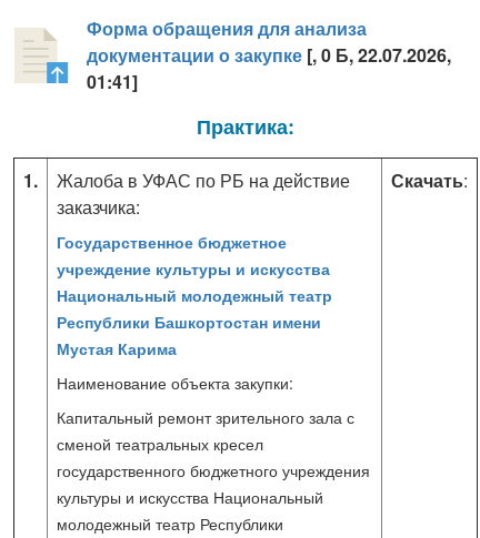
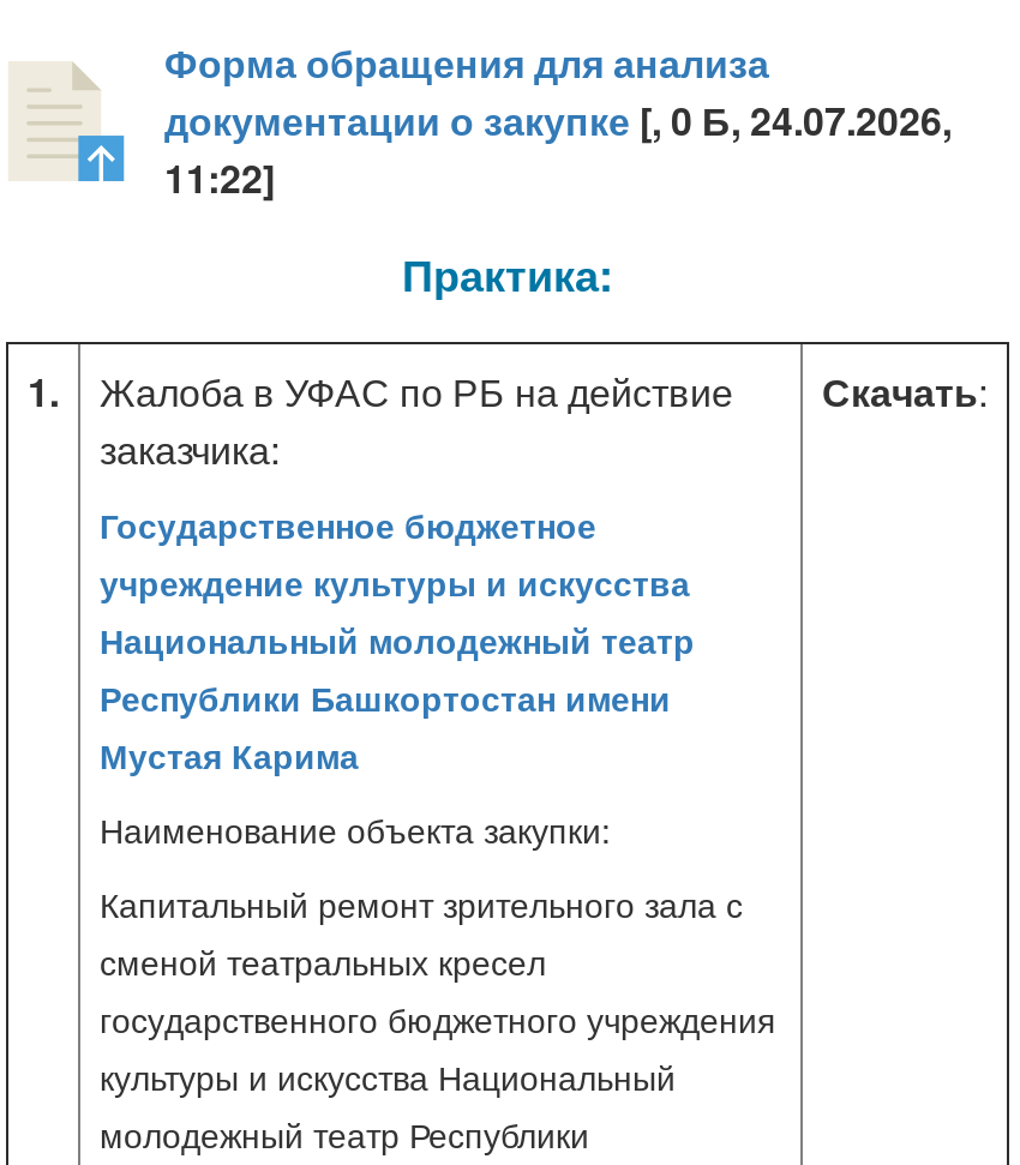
- документации о закупке [, 0 Б, 22.07.2026,
+ документации о закупке [, 0 Б, 24.07.2026,

- 01:41]
+ 11:22]
